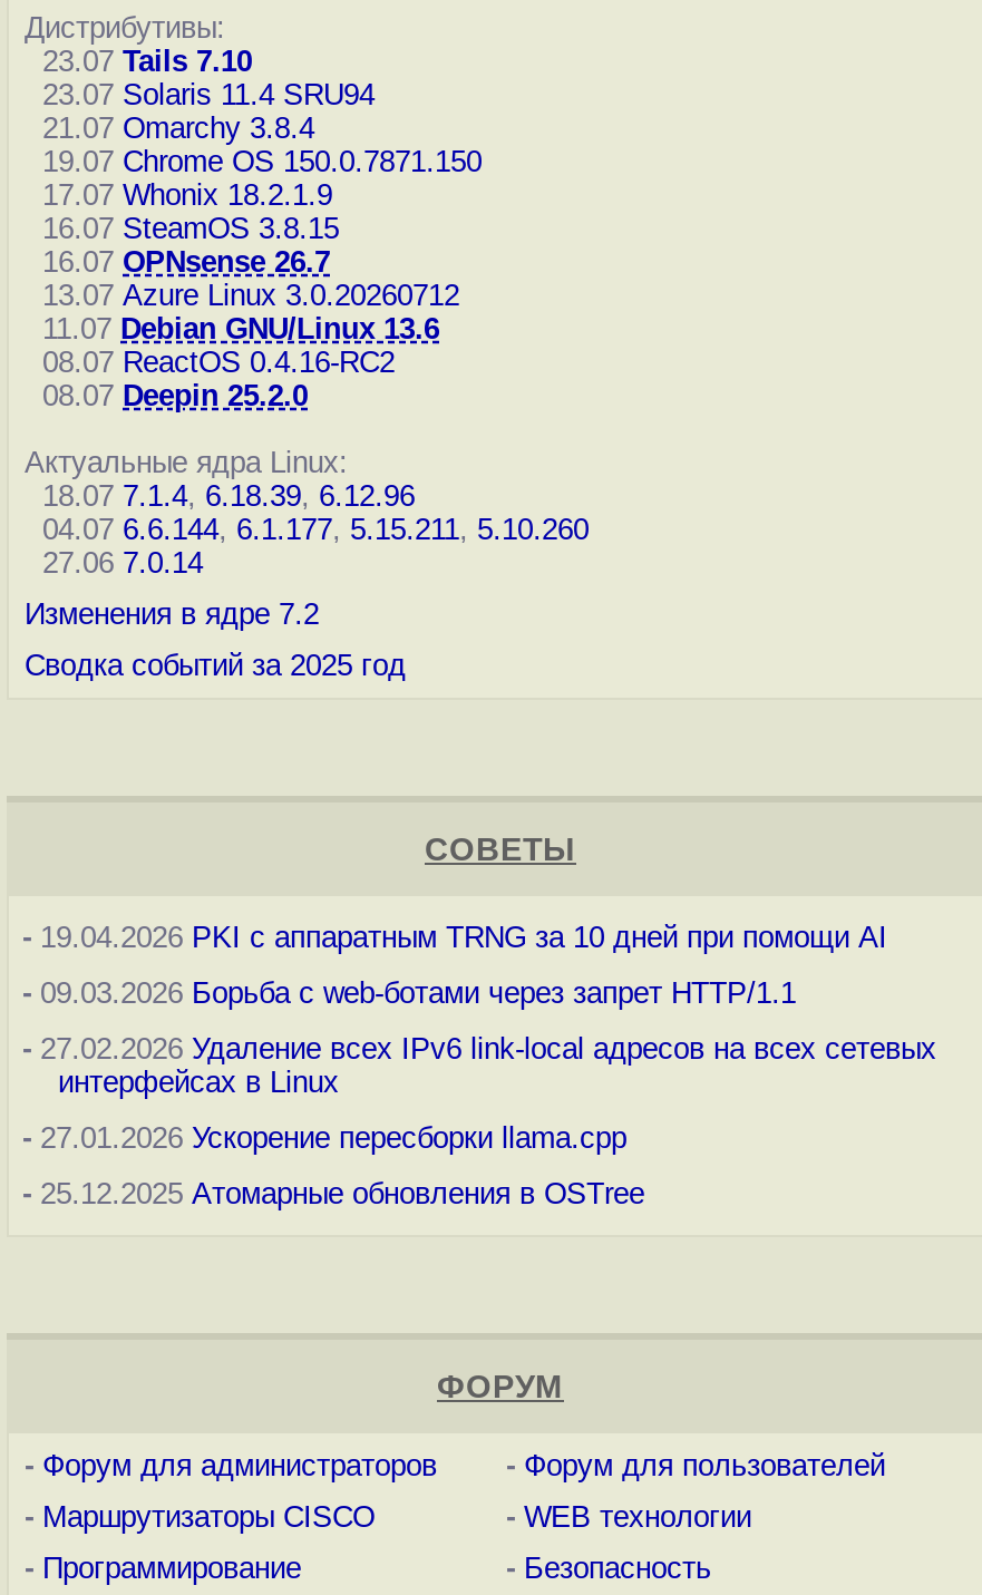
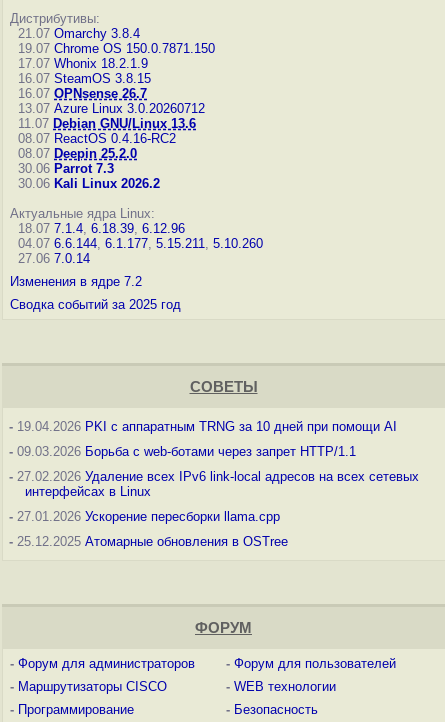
- 23.07 Tails 7.10
- 23.07 Solaris 11.4 SRU94

moved up: 21.07 Omarchy 3.8.4 | 19.07 Chrome OS 150.0.7871.150 | 17.07 Whonix 18.2.1.9 | ... | 08.07 ReactOS 0.4.16-RC2 | 08.07 Deepin 25.2.0

+ 30.06 Parrot 7.3
+ 30.06 Kali Linux 2026.2
